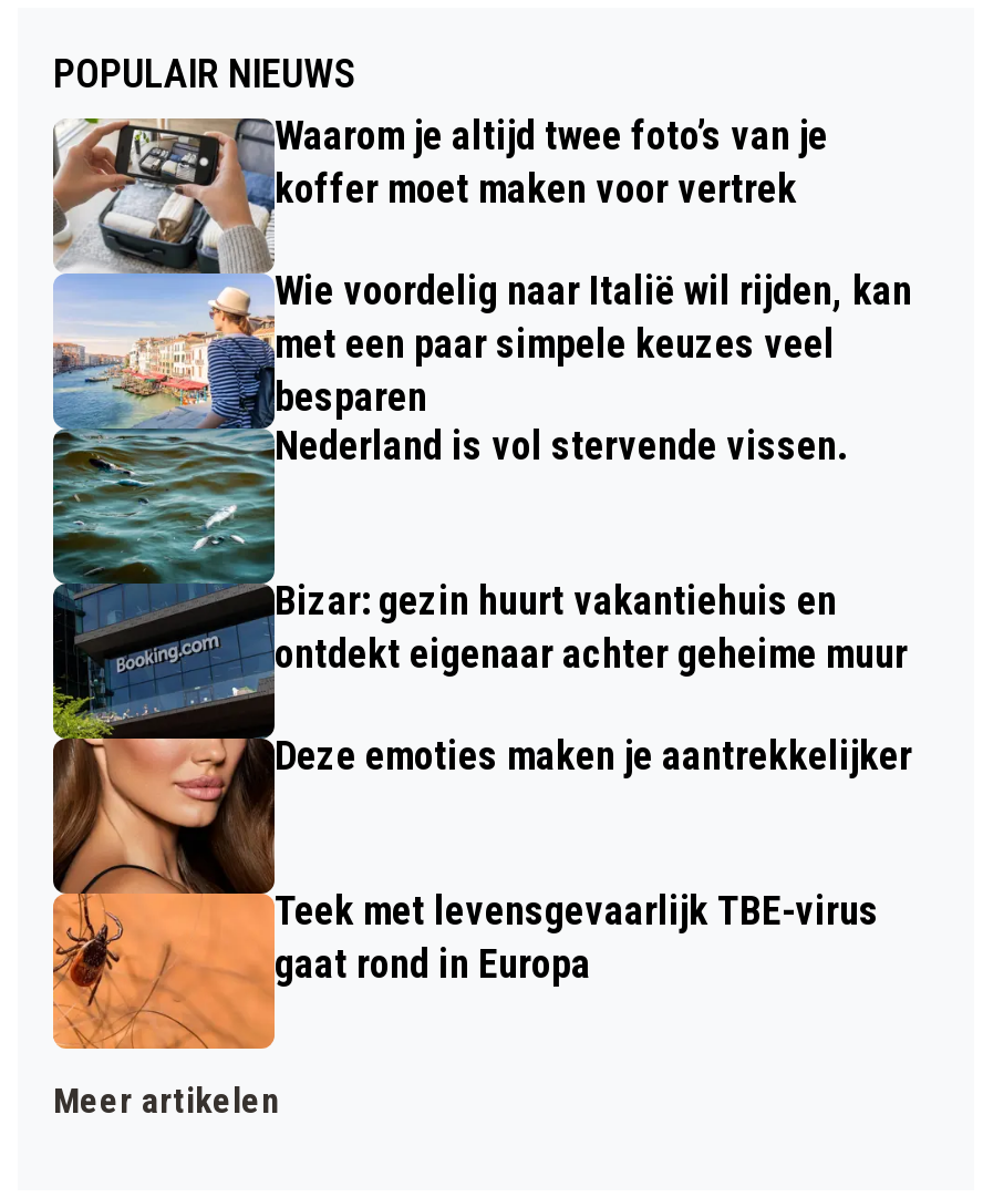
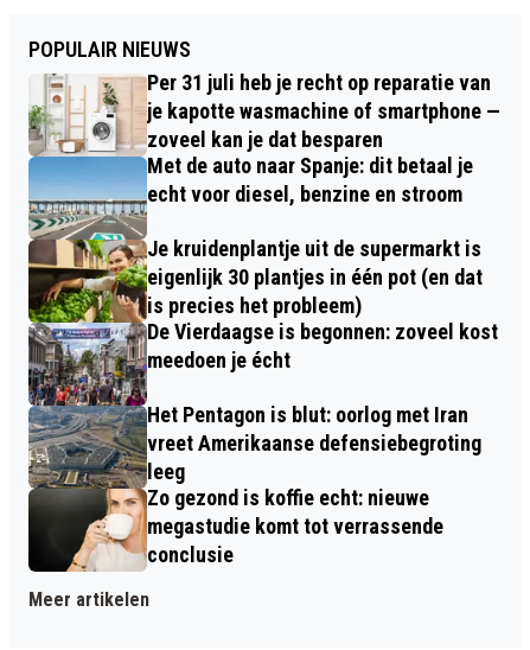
- [image]
- Waarom je altijd twee foto’s van je
- koffer moet maken voor vertrek
- Wie voordelig naar Italië wil rijden, kan
- met een paar simpele keuzes veel
- besparen
- Nederland is vol stervende vissen.
- Bizar: gezin huurt vakantiehuis en
- ontdekt eigenaar achter geheime muur
- Deze emoties maken je aantrekkelijker
- Teek met levensgevaarlijk TBE-virus
- gaat rond in Europa
+ [image]
+ Per 31 juli heb je recht op reparatie van
+ je kapotte wasmachine of smartphone —
+ zoveel kan je dat besparen
+ Met de auto naar Spanje: dit betaal je
+ echt voor diesel, benzine en stroom
+ Je kruidenplantje uit de supermarkt is
+ eigenlijk 30 plantjes in één pot (en dat
+ is precies het probleem)
+ De Vierdaagse is begonnen: zoveel kost
+ meedoen je écht
+ Het Pentagon is blut: oorlog met Iran
+ vreet Amerikaanse defensiebegroting
+ leeg
+ Zo gezond is koffie echt: nieuwe
+ megastudie komt tot verrassende
+ conclusie
